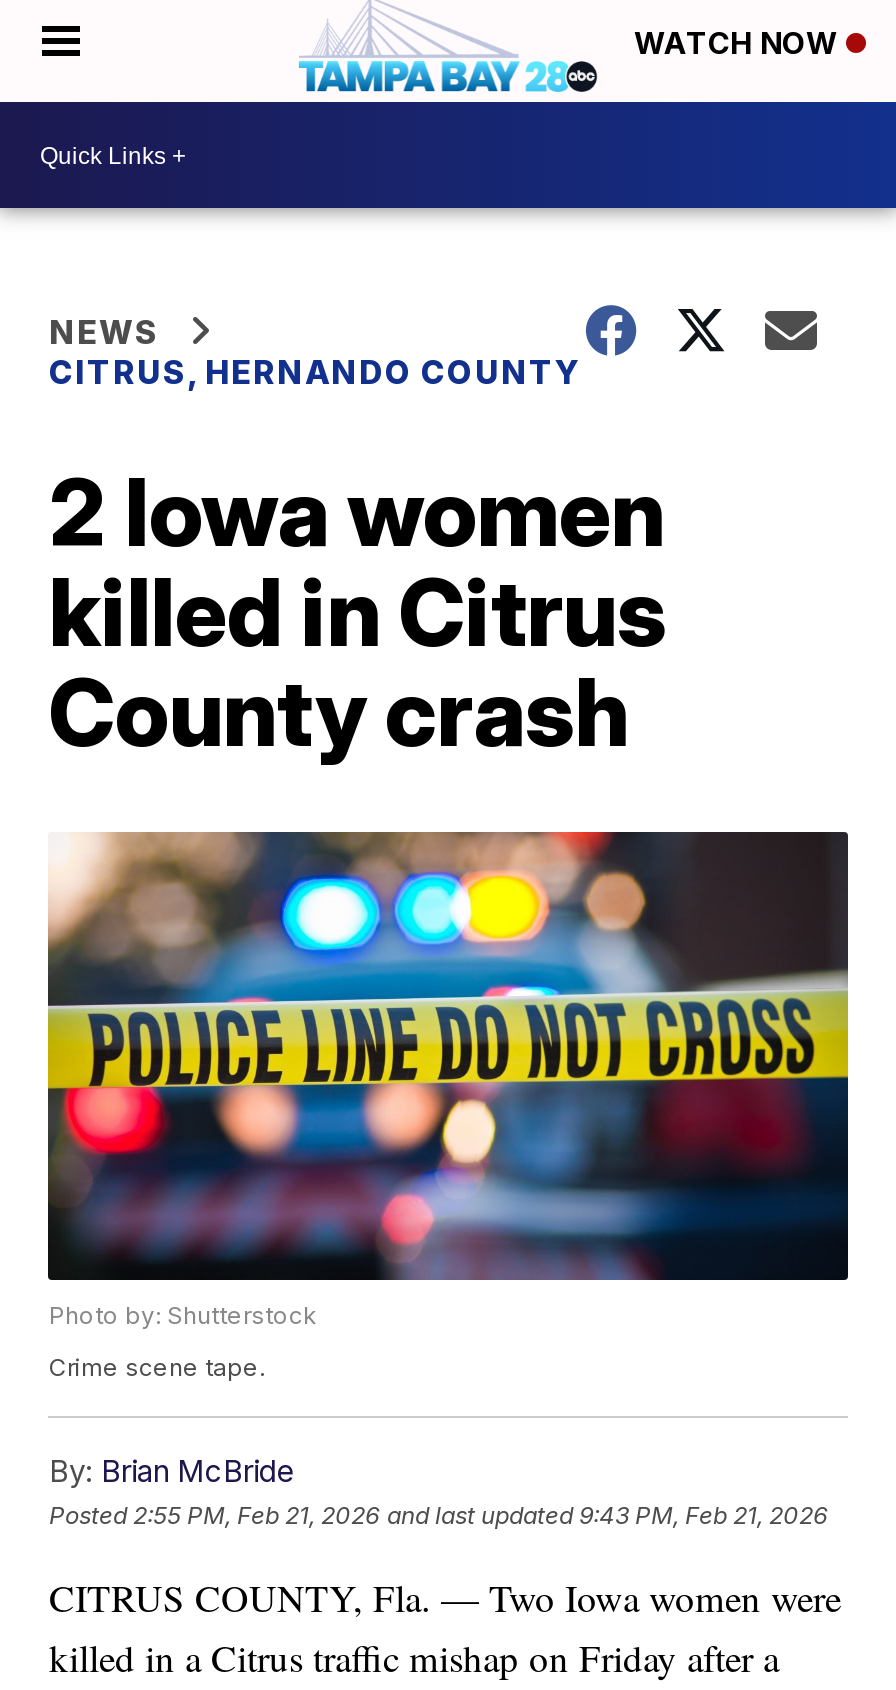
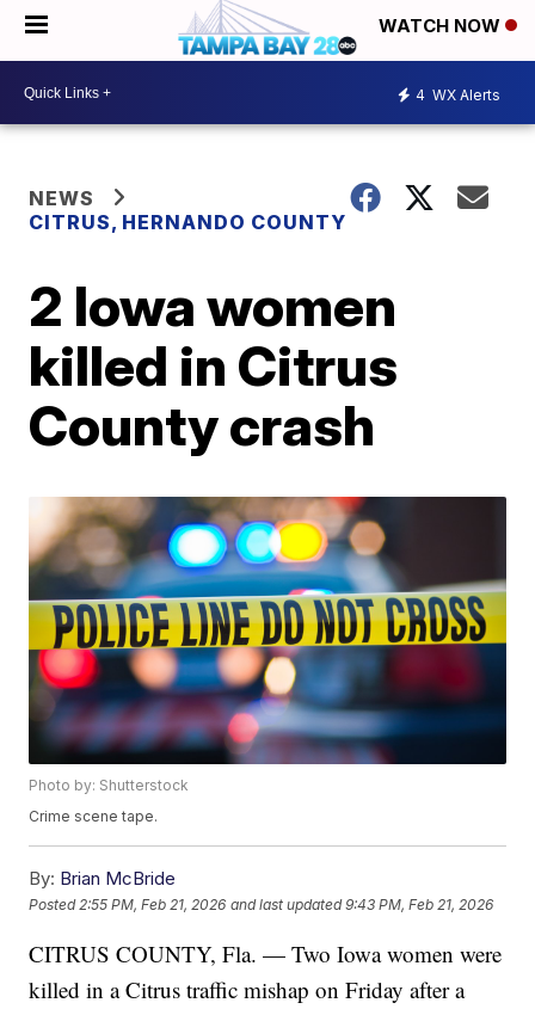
+ 4 WX Alerts
